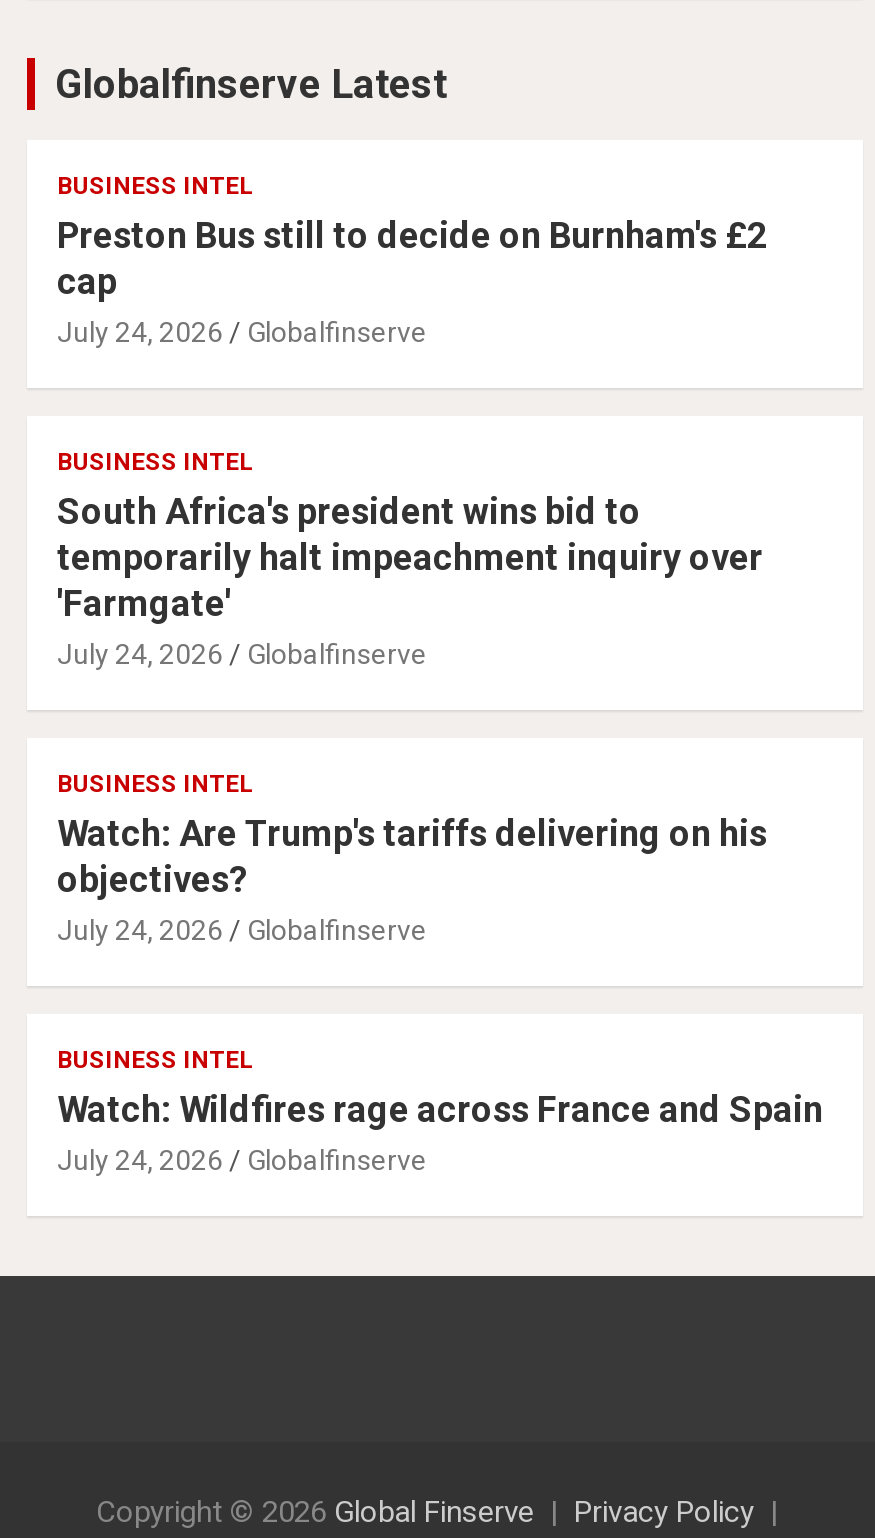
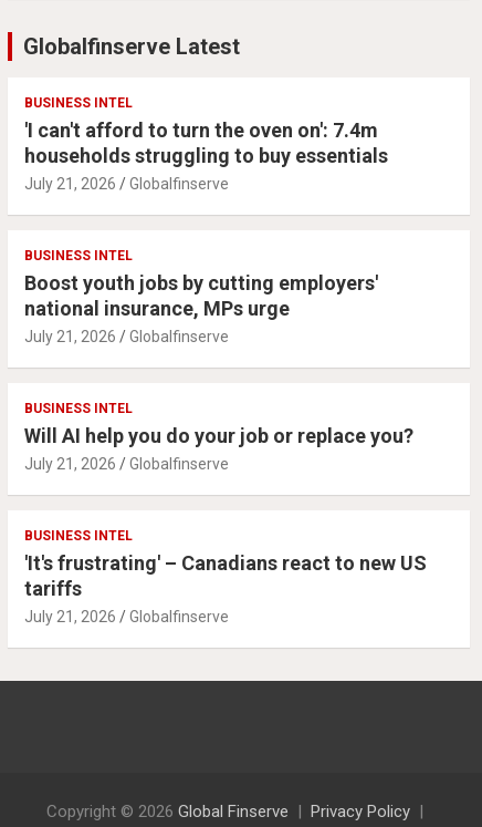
- Preston Bus still to decide on Burnham's £2
- cap
- July 24, 2026
+ 'I can't afford to turn the oven on': 7.4m
+ households struggling to buy essentials
+ July 21, 2026

- South Africa's president wins bid to
- temporarily halt impeachment inquiry over
- 'Farmgate'
- July 24, 2026
+ Boost youth jobs by cutting employers'
+ national insurance, MPs urge
+ July 21, 2026

- Watch: Are Trump's tariffs delivering on his
- objectives?
- July 24, 2026
+ Will AI help you do your job or replace you?
+ July 21, 2026

moved up: Globalfinserve | BUSINESS INTEL

- Watch: Wildfires rage across France and Spain
- July 24, 2026
+ 'It's frustrating' – Canadians react to new US
+ tariffs
+ July 21, 2026
